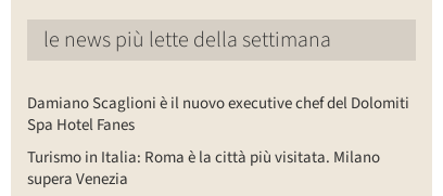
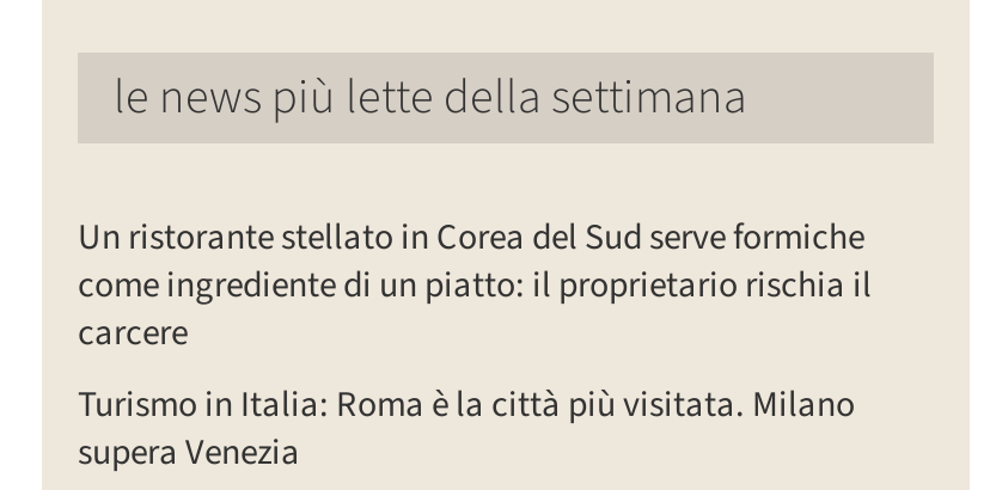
- Damiano Scaglioni è il nuovo executive chef del Dolomiti
- Spa Hotel Fanes
+ Un ristorante stellato in Corea del Sud serve formiche
+ come ingrediente di un piatto: il proprietario rischia il
+ carcere
